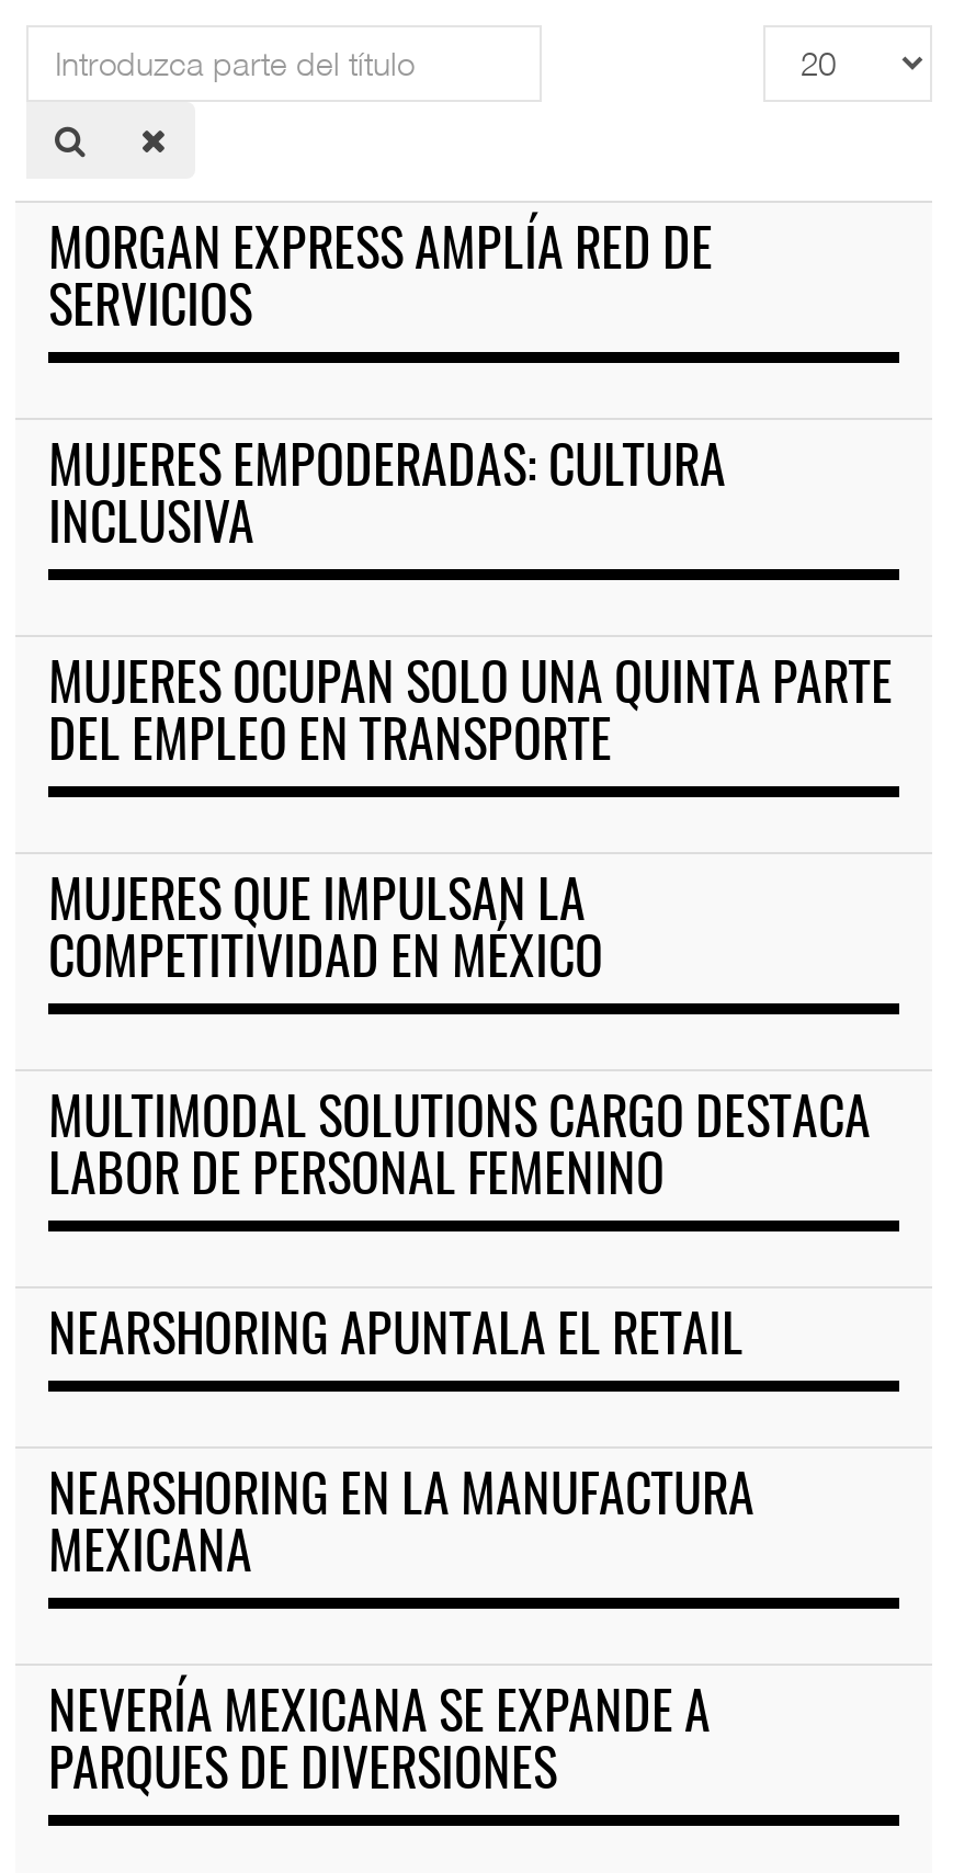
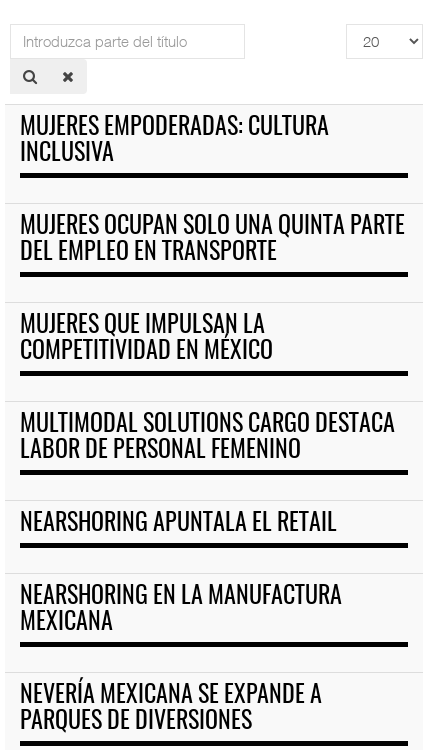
- MORGAN EXPRESS AMPLÍA RED DE
- SERVICIOS
